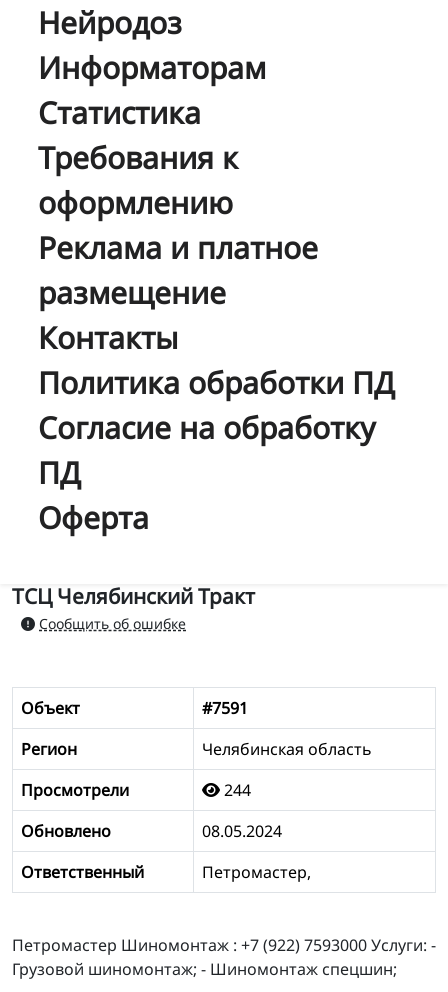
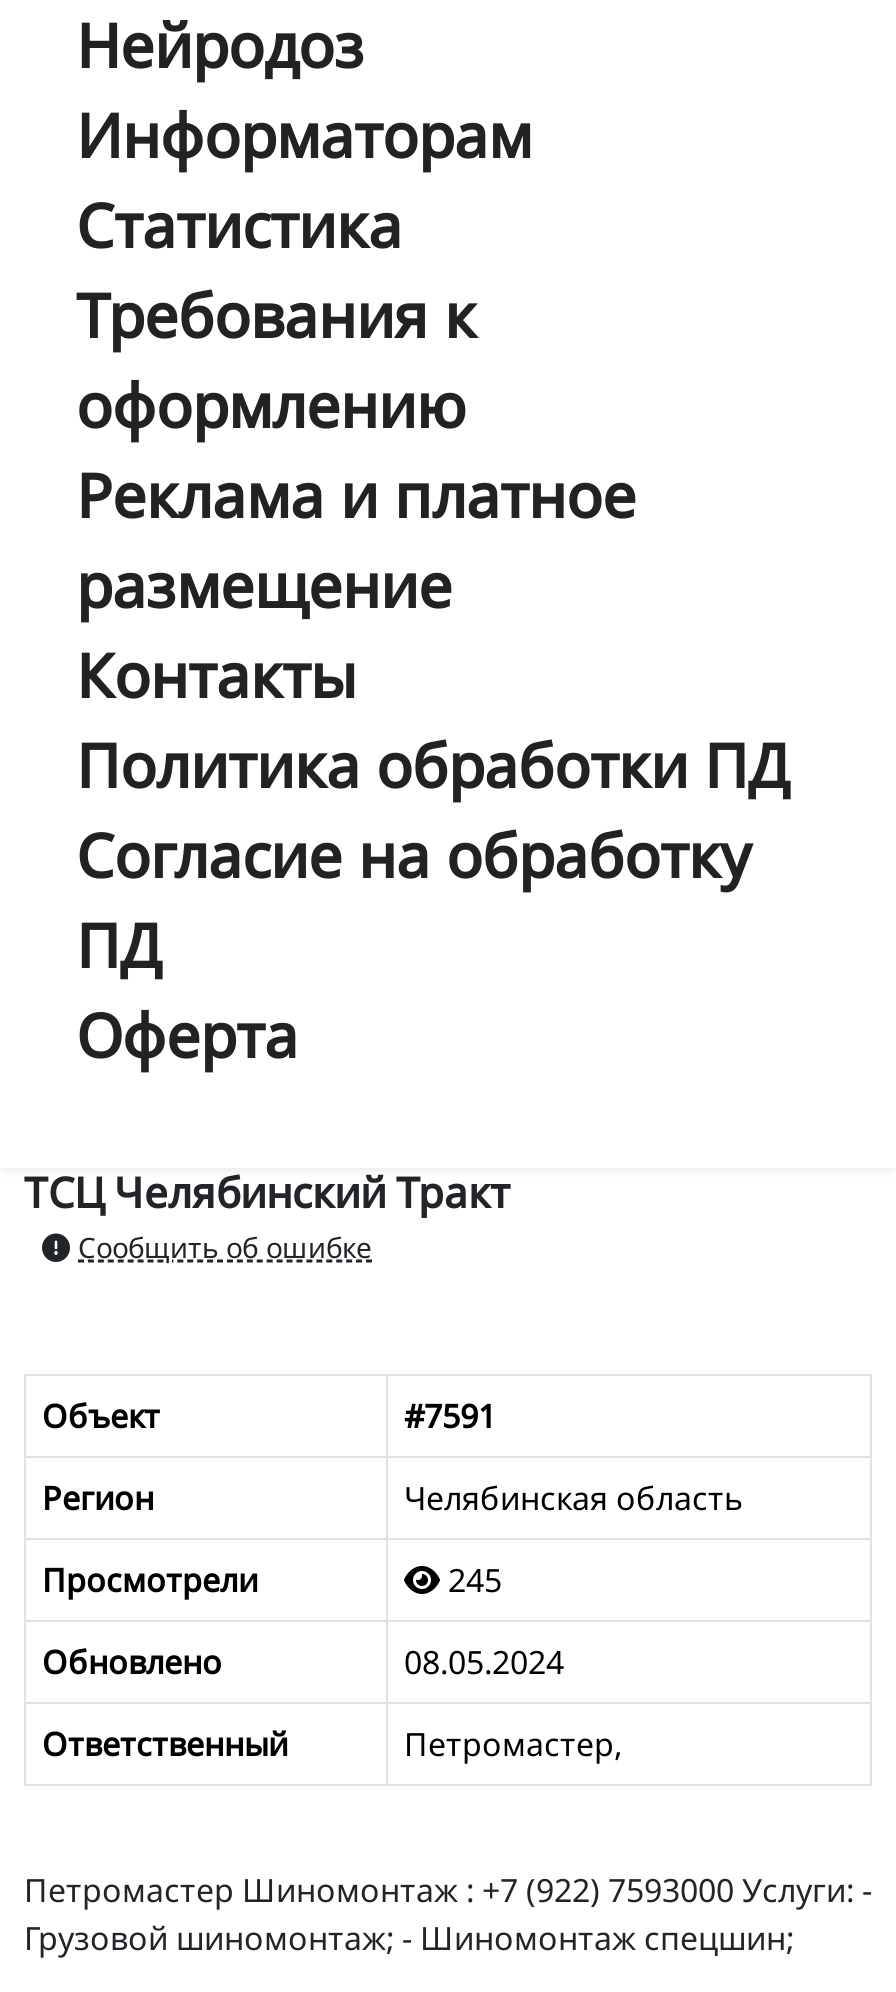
- 244
+ 245
